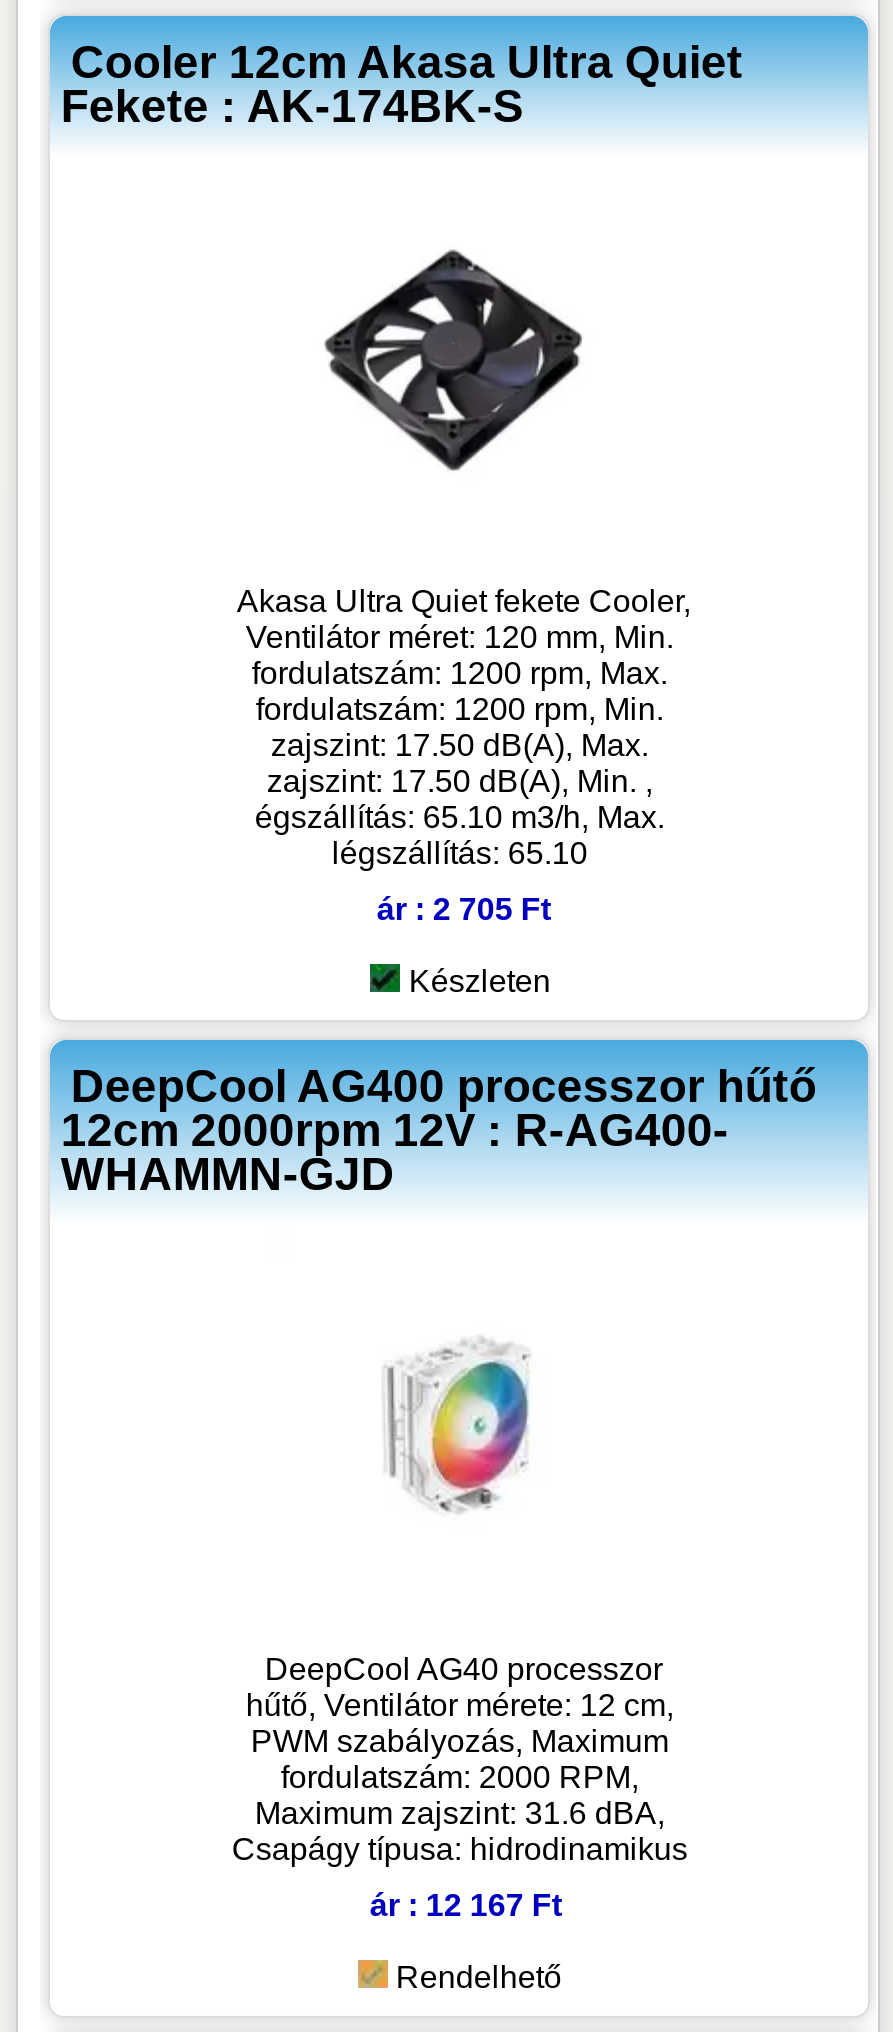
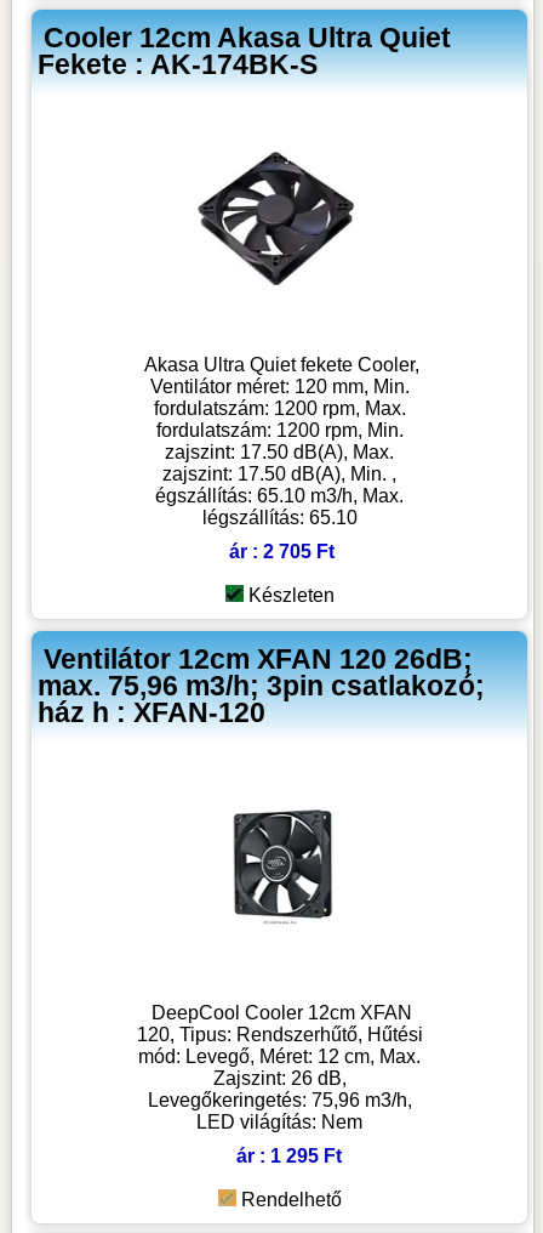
- DeepCool AG400 processzor hűtő
- 12cm 2000rpm 12V : R-AG400-
- WHAMMN-GJD
+ Ventilátor 12cm XFAN 120 26dB;
+ max. 75,96 m3/h; 3pin csatlakozó;
+ ház h : XFAN-120

- [image]
+ [image]

- DeepCool AG40 processzor
- hűtő, Ventilátor mérete: 12 cm,
- PWM szabályozás, Maximum
- fordulatszám: 2000 RPM,
- Maximum zajszint: 31.6 dBA,
- Csapágy típusa: hidrodinamikus
+ DeepCool Cooler 12cm XFAN
+ 120, Tipus: Rendszerhűtő, Hűtési
+ mód: Levegő, Méret: 12 cm, Max.
+ Zajszint: 26 dB,
+ Levegőkeringetés: 75,96 m3/h,
+ LED világítás: Nem

- ár : 12 167 Ft
+ ár : 1 295 Ft
